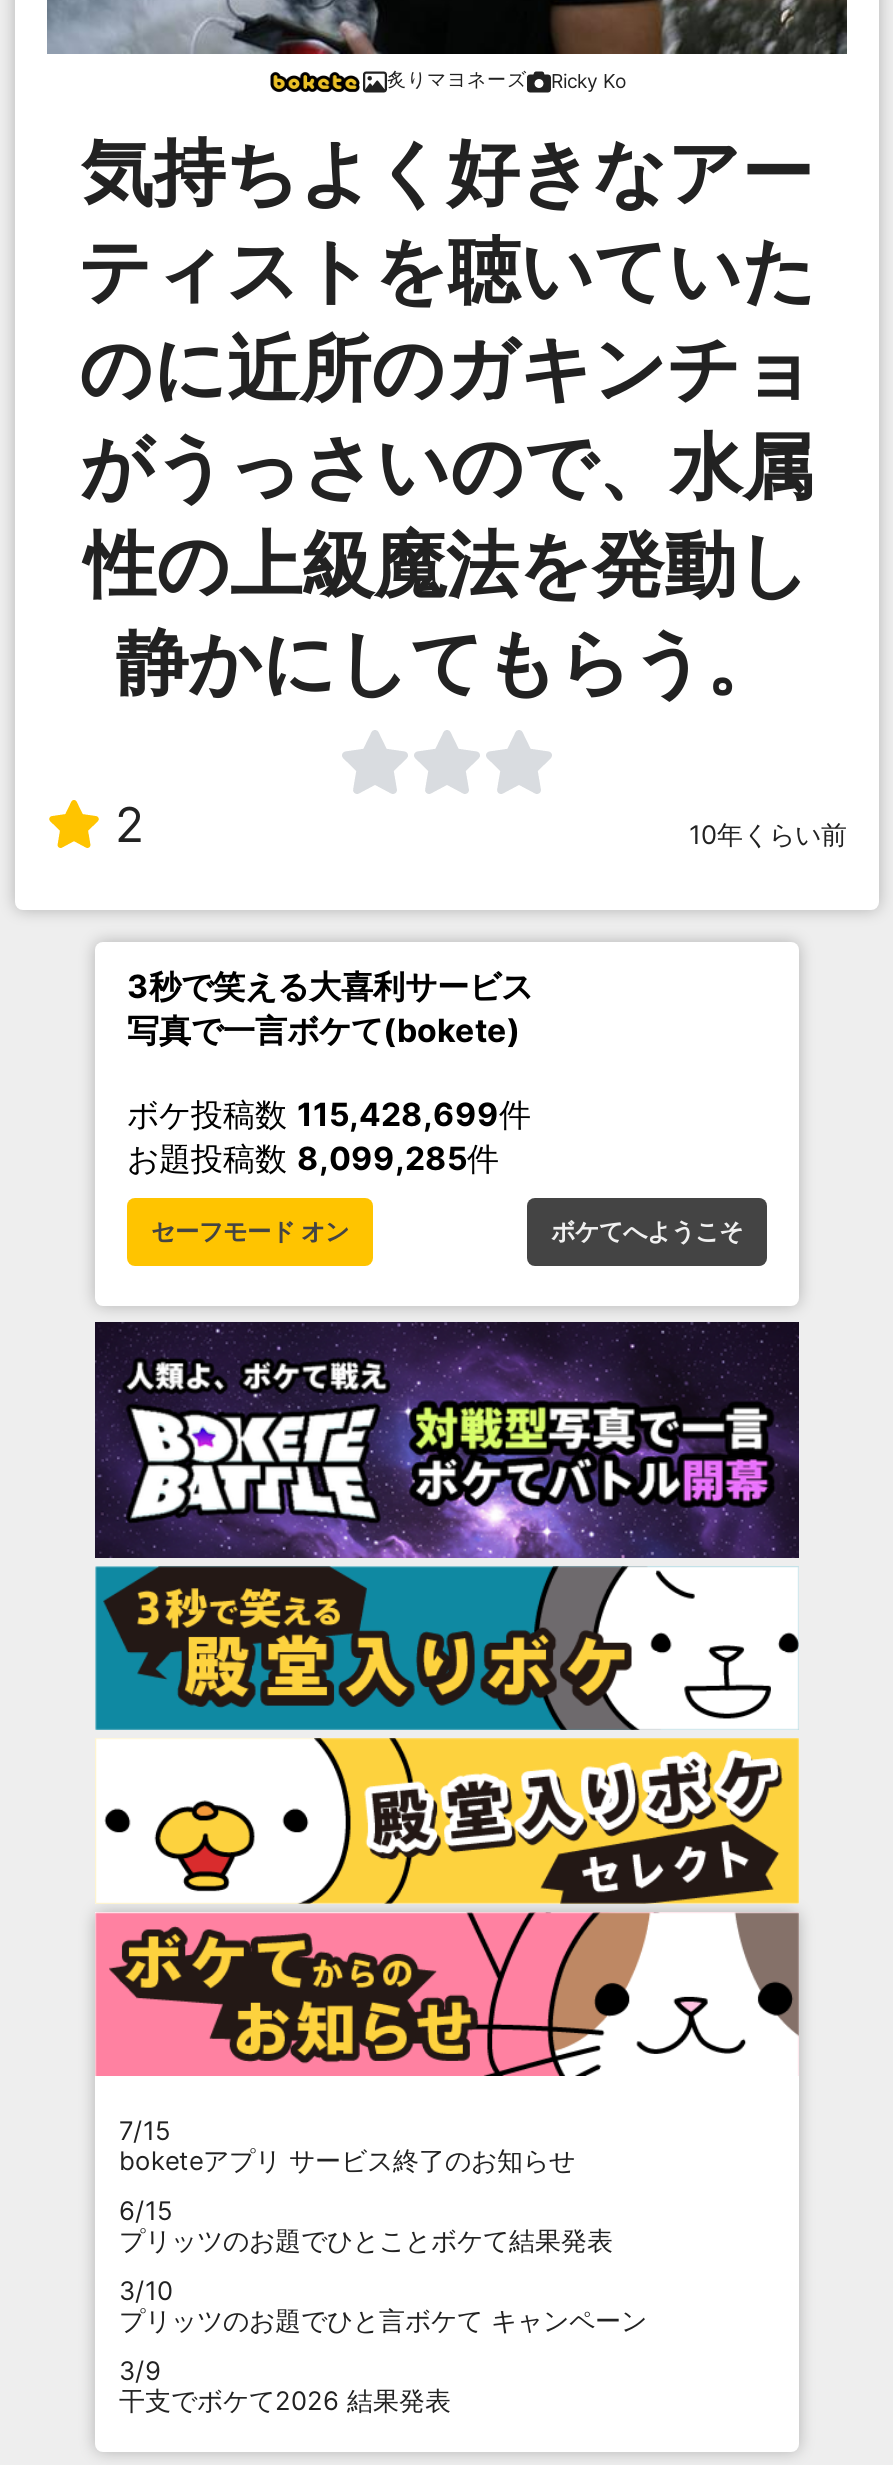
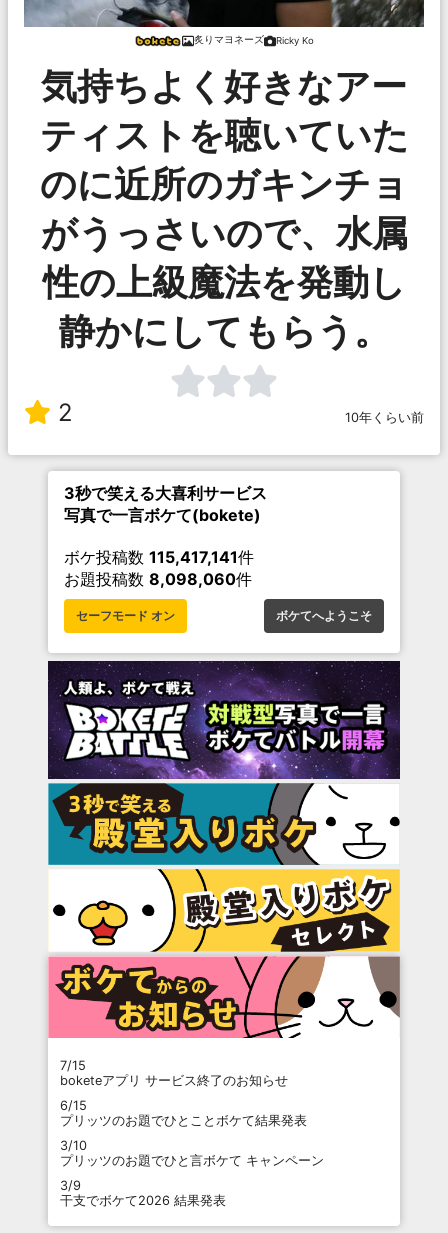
- ボケ投稿数115,428,699件
+ ボケ投稿数115,417,141件

- お題投稿数8,099,285件
+ お題投稿数8,098,060件
